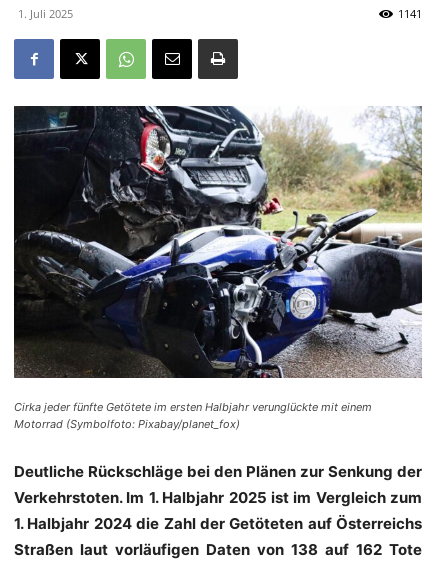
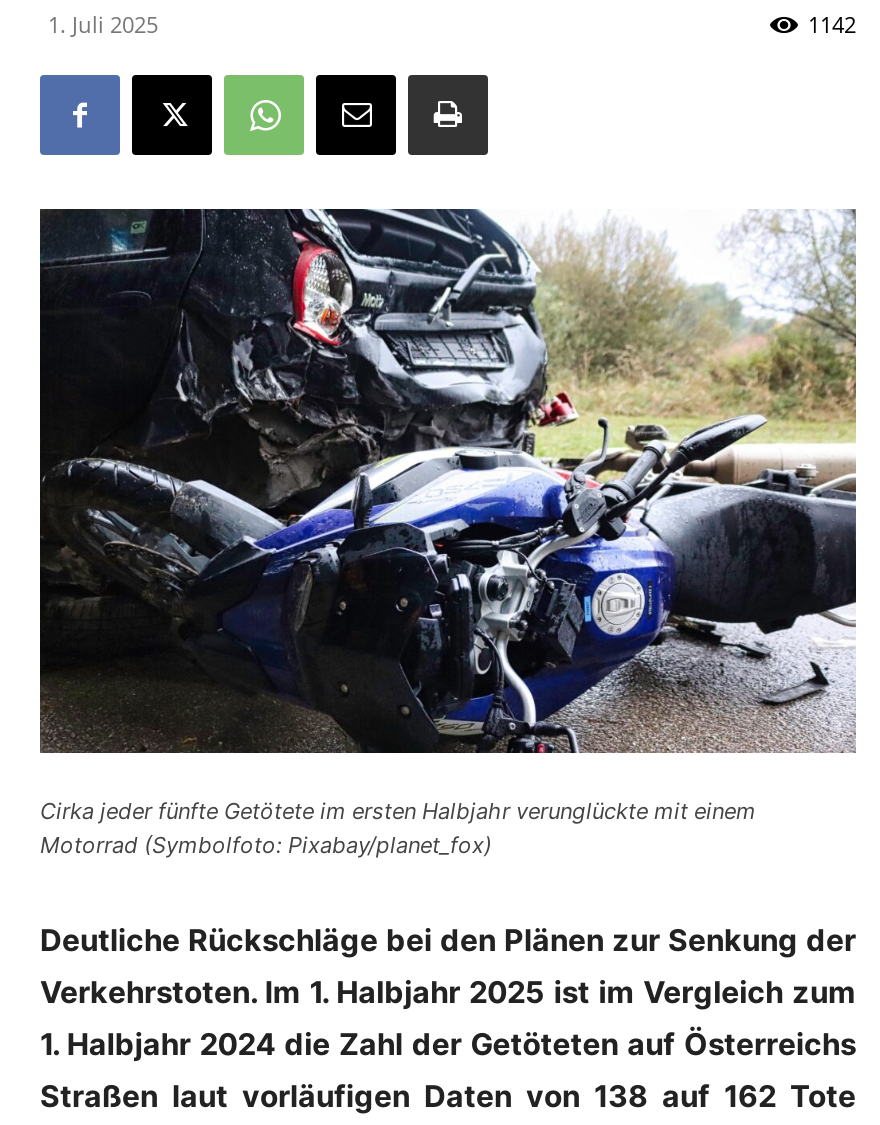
- 1141
+ 1142
